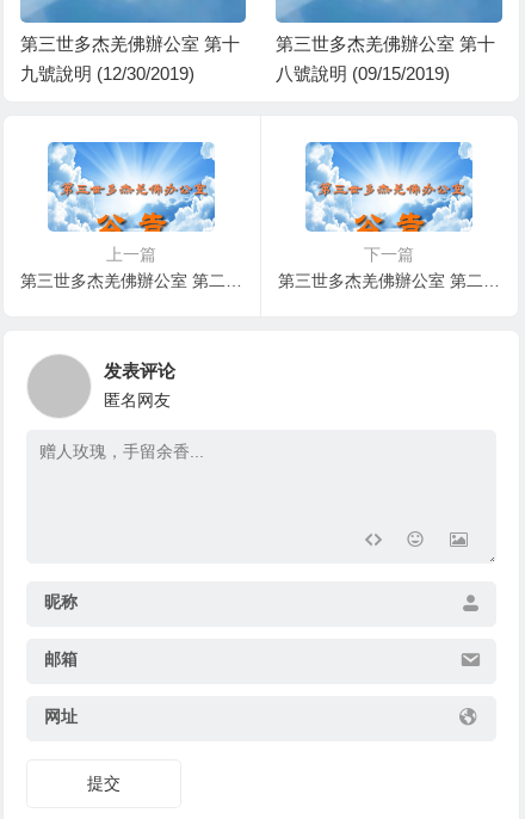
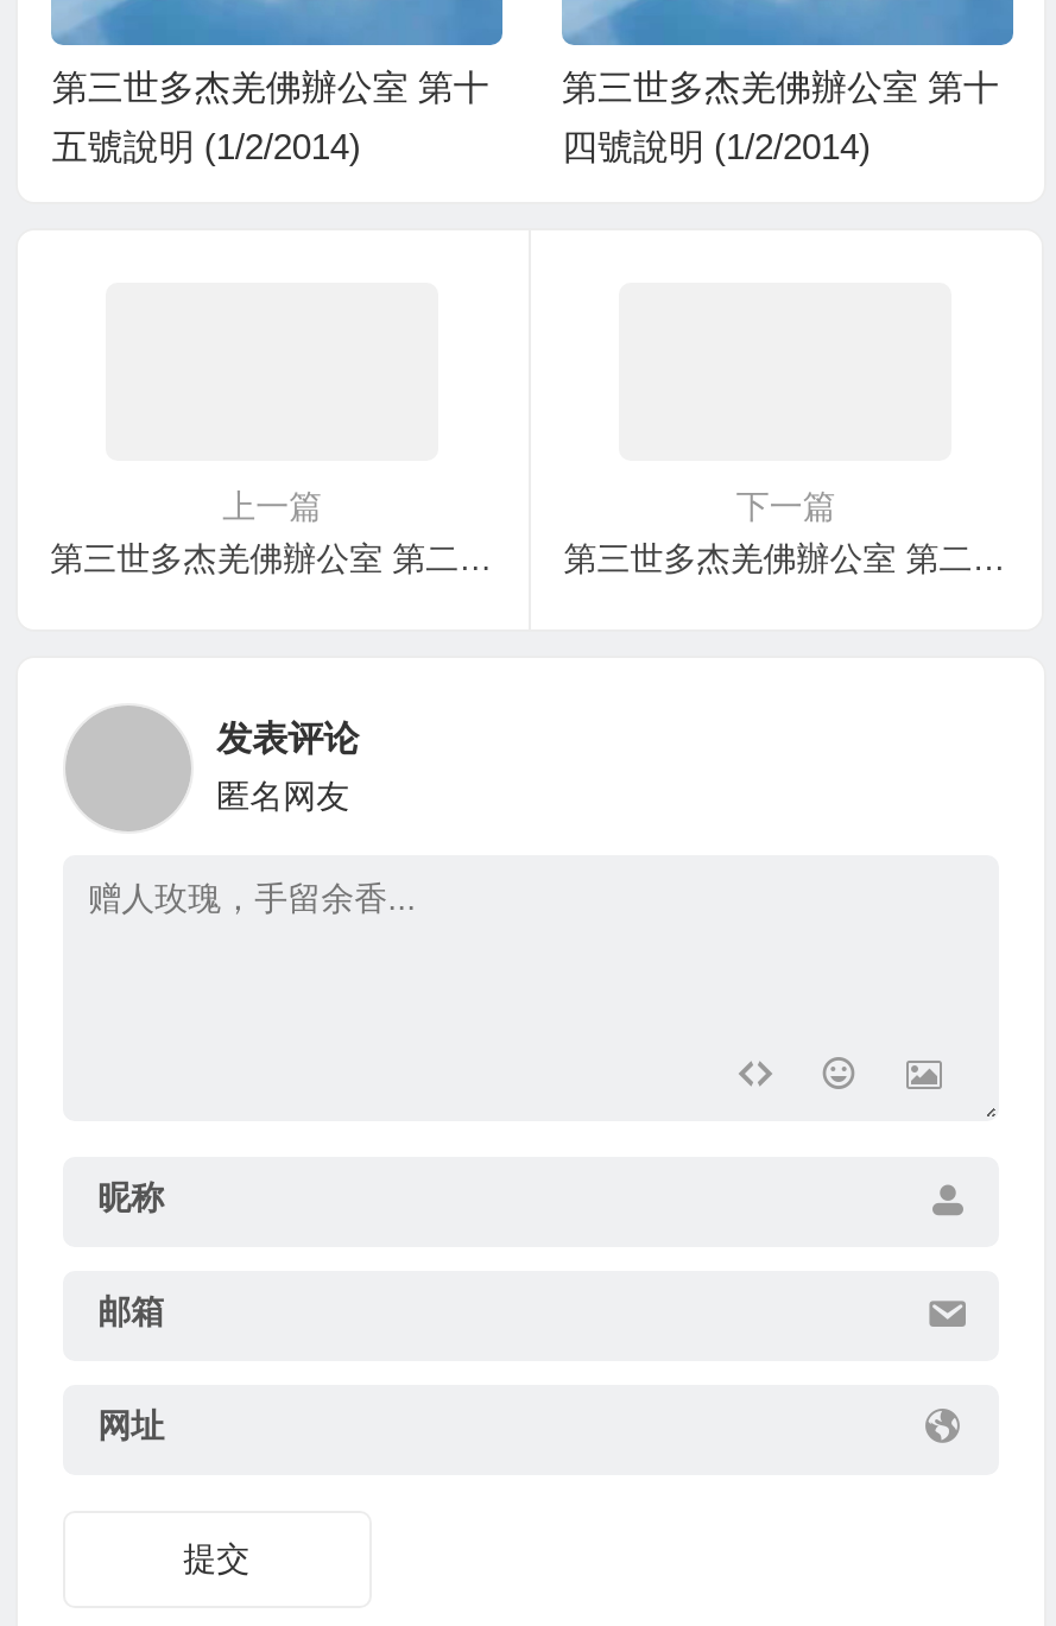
- 九號說明 (12/30/2019)
+ 五號說明 (1/2/2014)

- 八號說明 (09/15/2019)
+ 四號說明 (1/2/2014)

- [image]

- [image]
